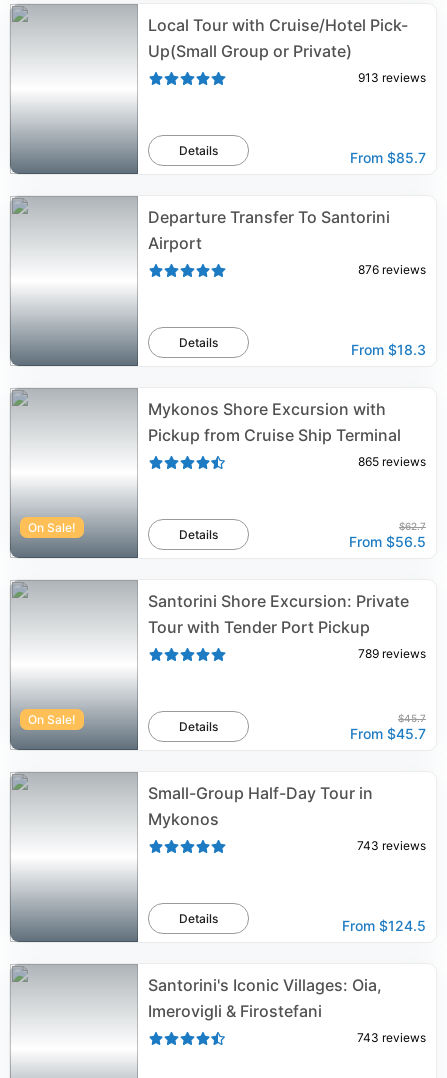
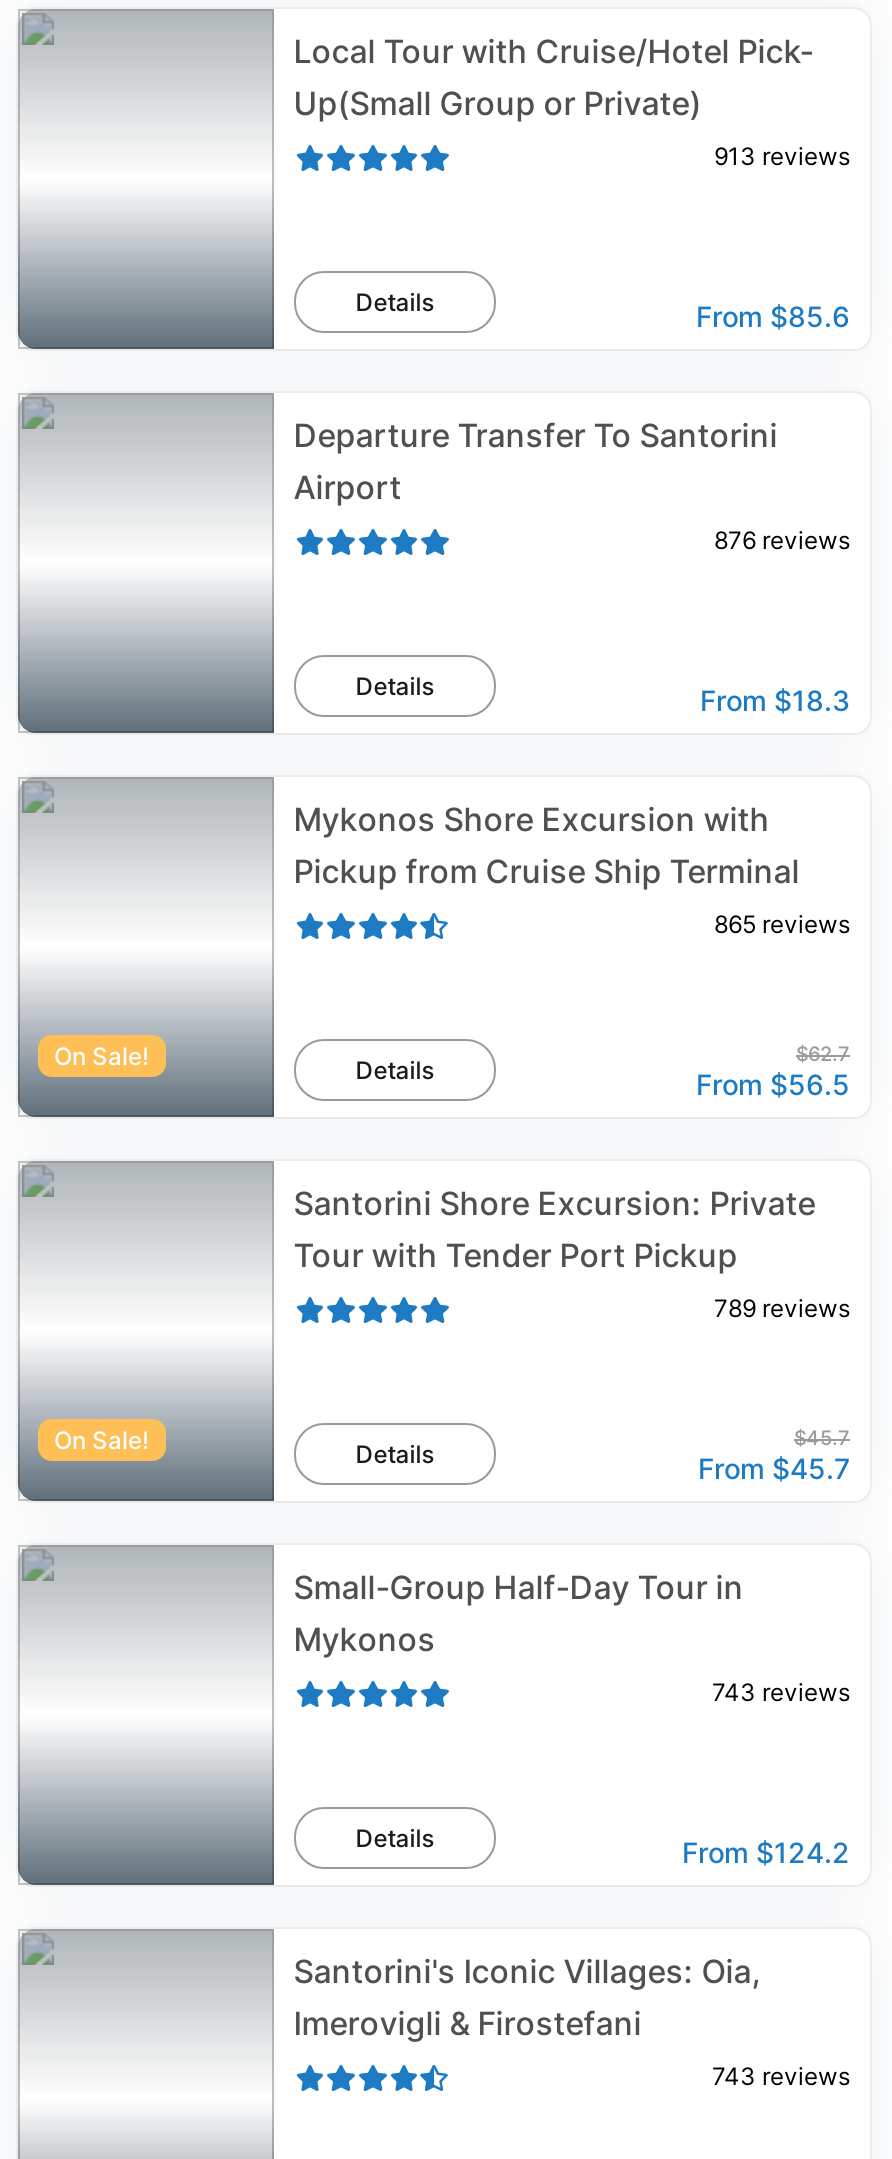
- From $85.7
+ From $85.6

- From $124.5
+ From $124.2
